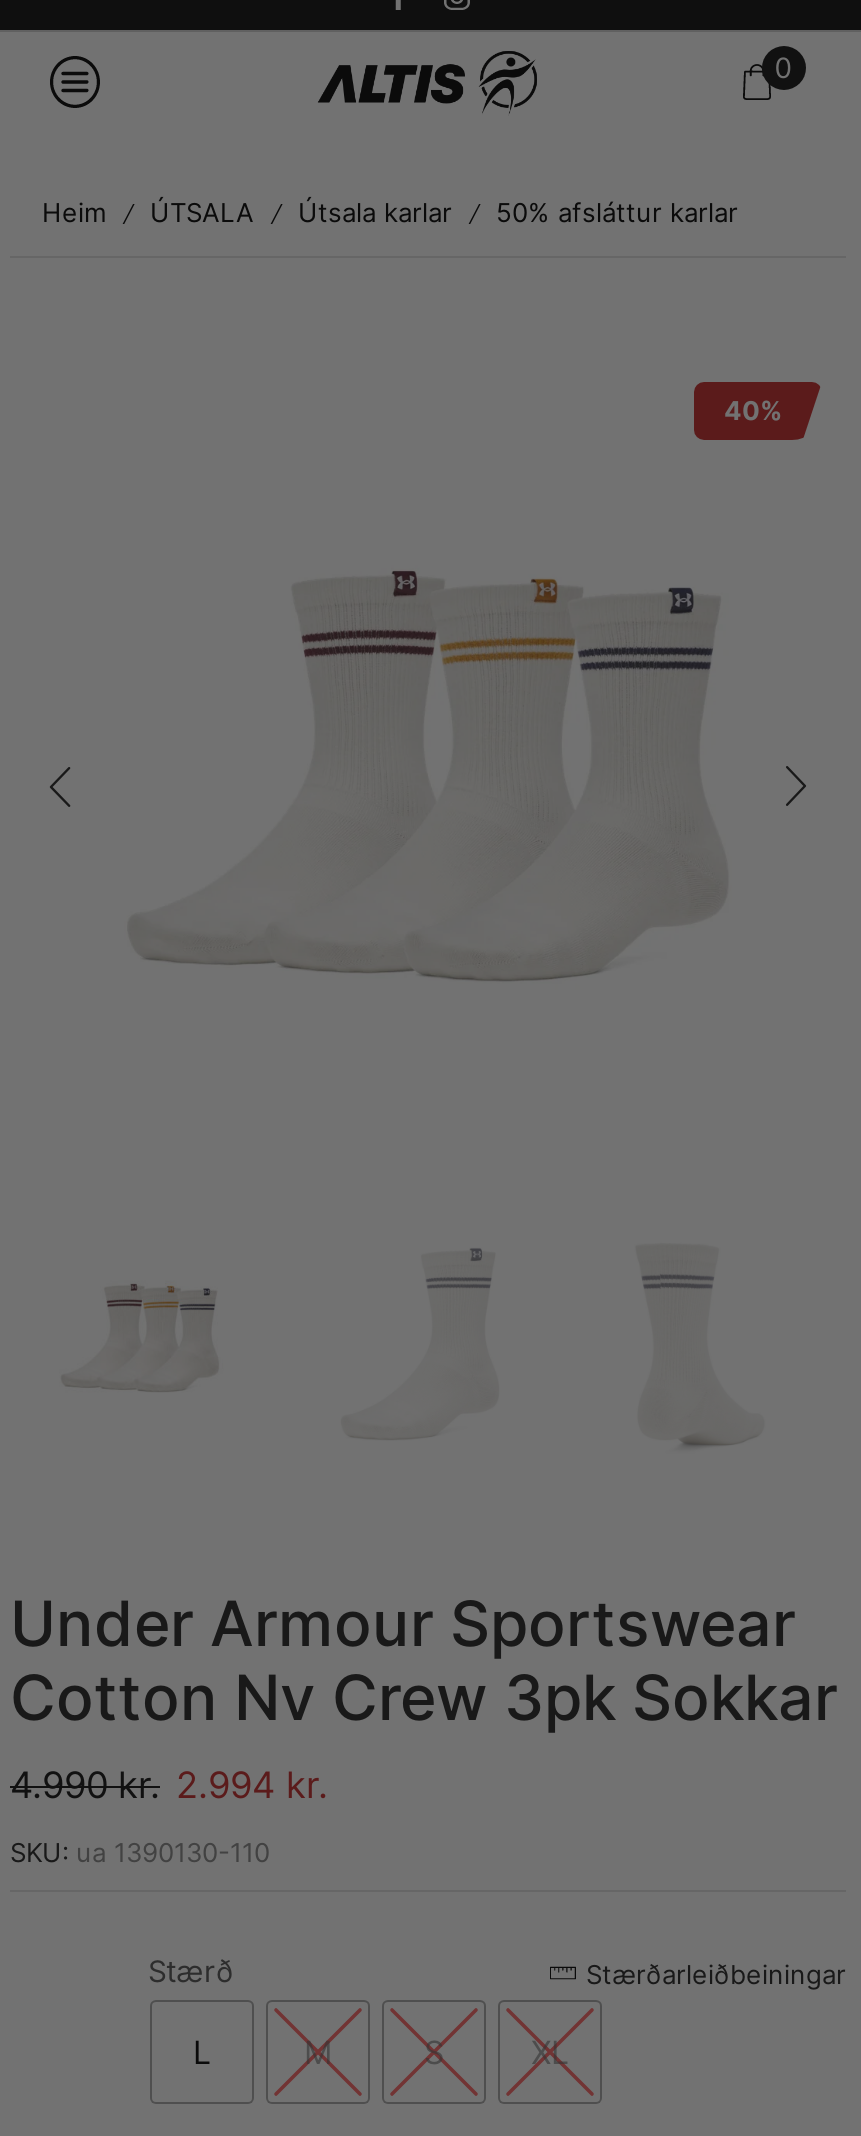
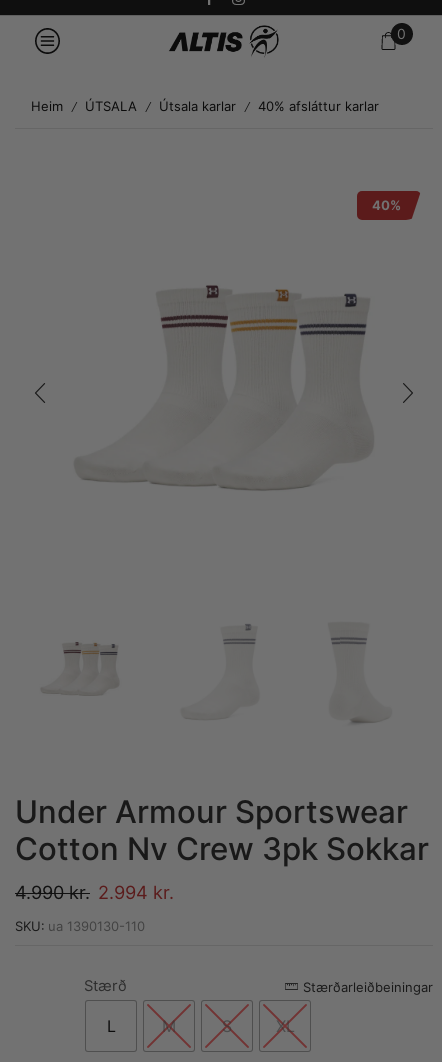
- Heim / ÚTSALA / Útsala karlar / 50% afsláttur karlar
+ Heim / ÚTSALA / Útsala karlar / 40% afsláttur karlar
